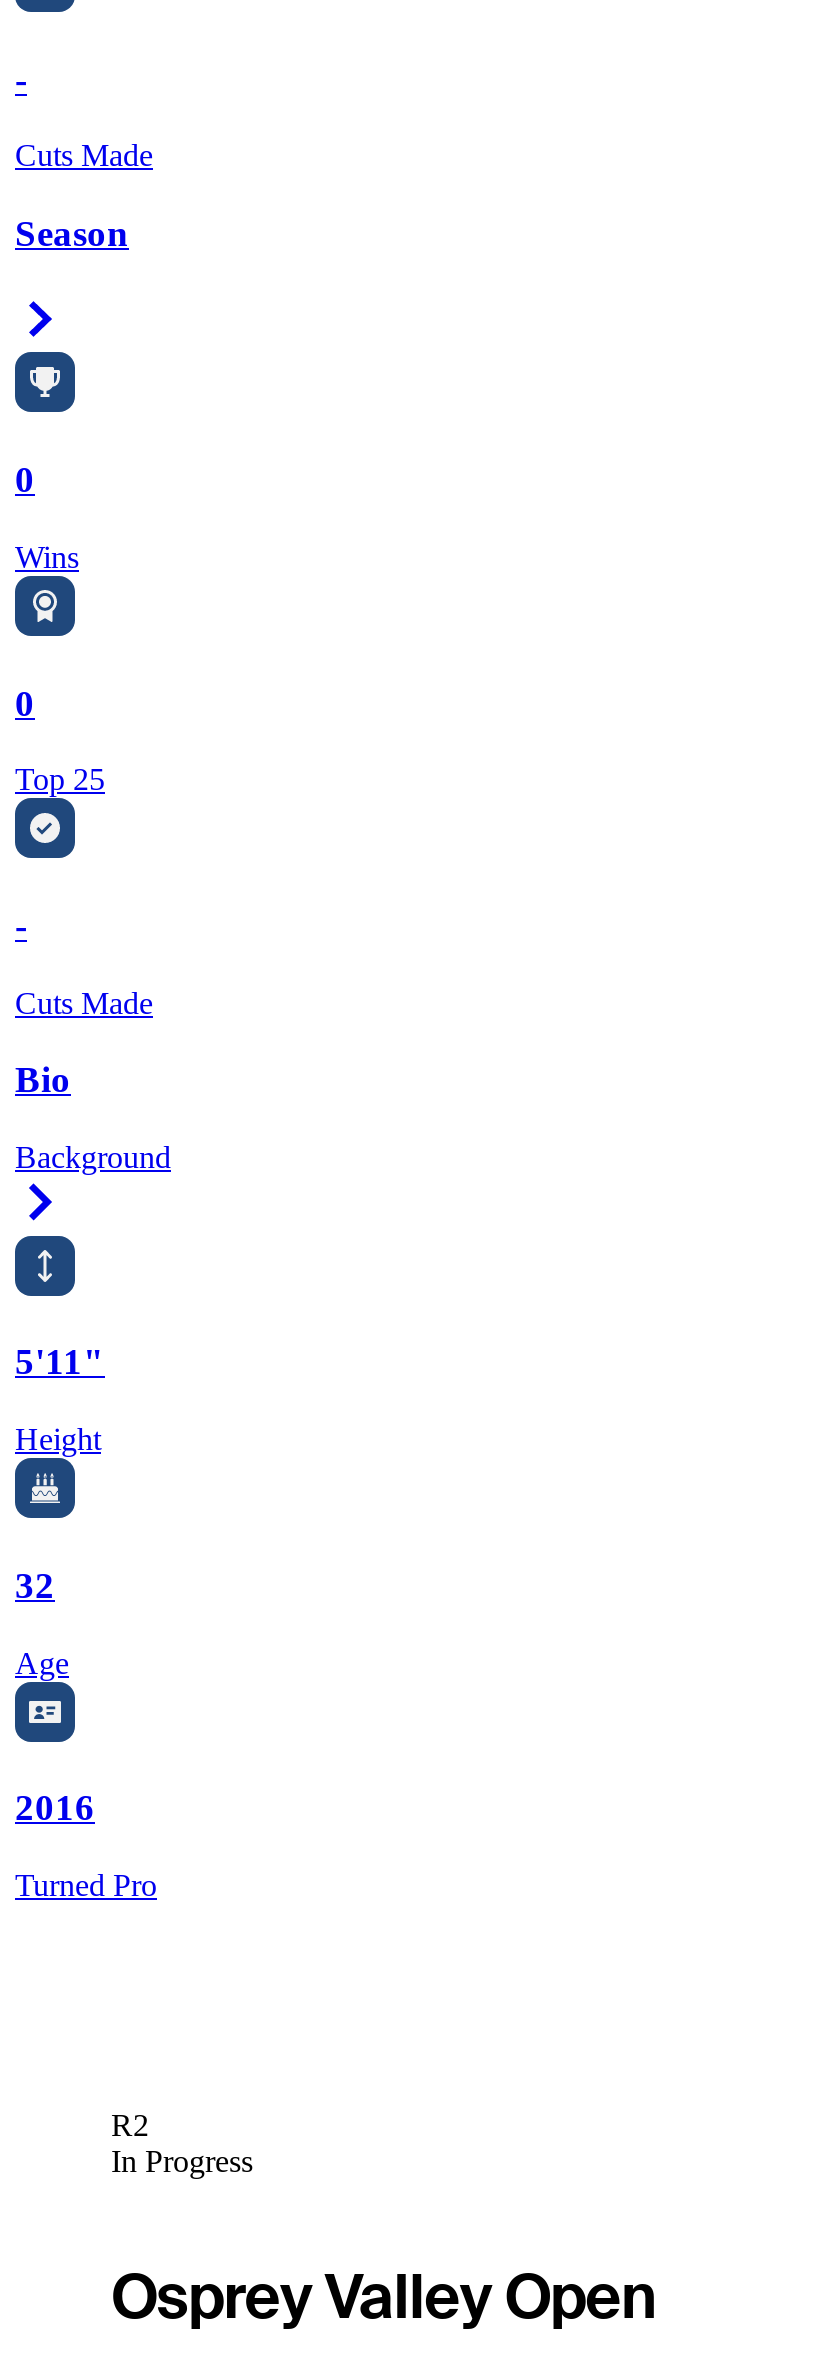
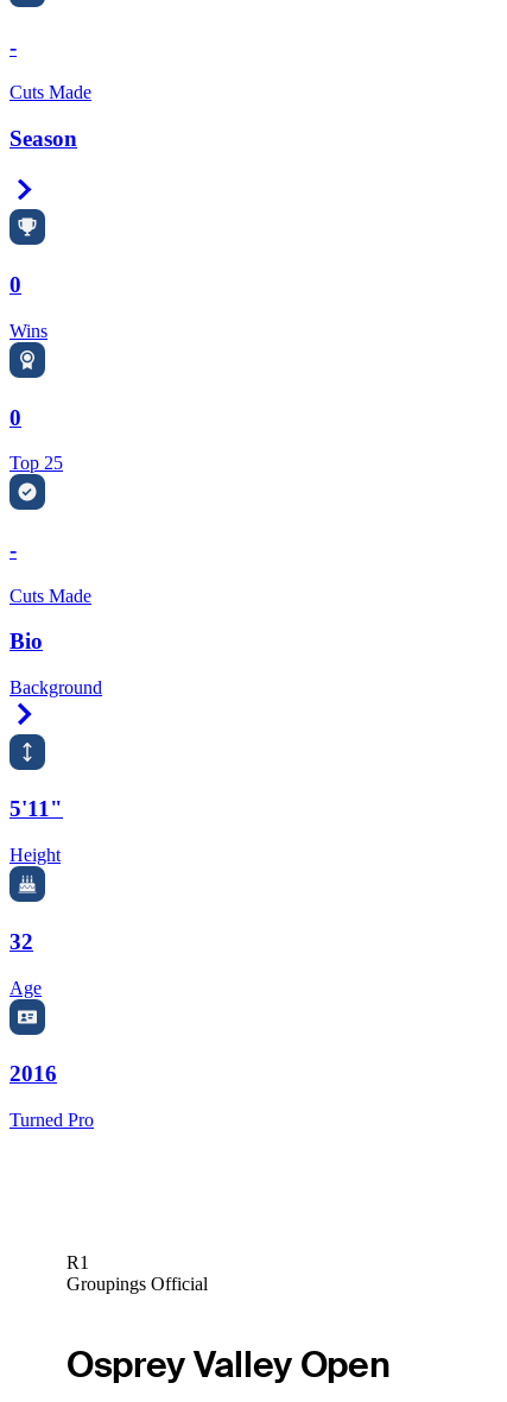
- R2
- In Progress
+ R1
+ Groupings Official
